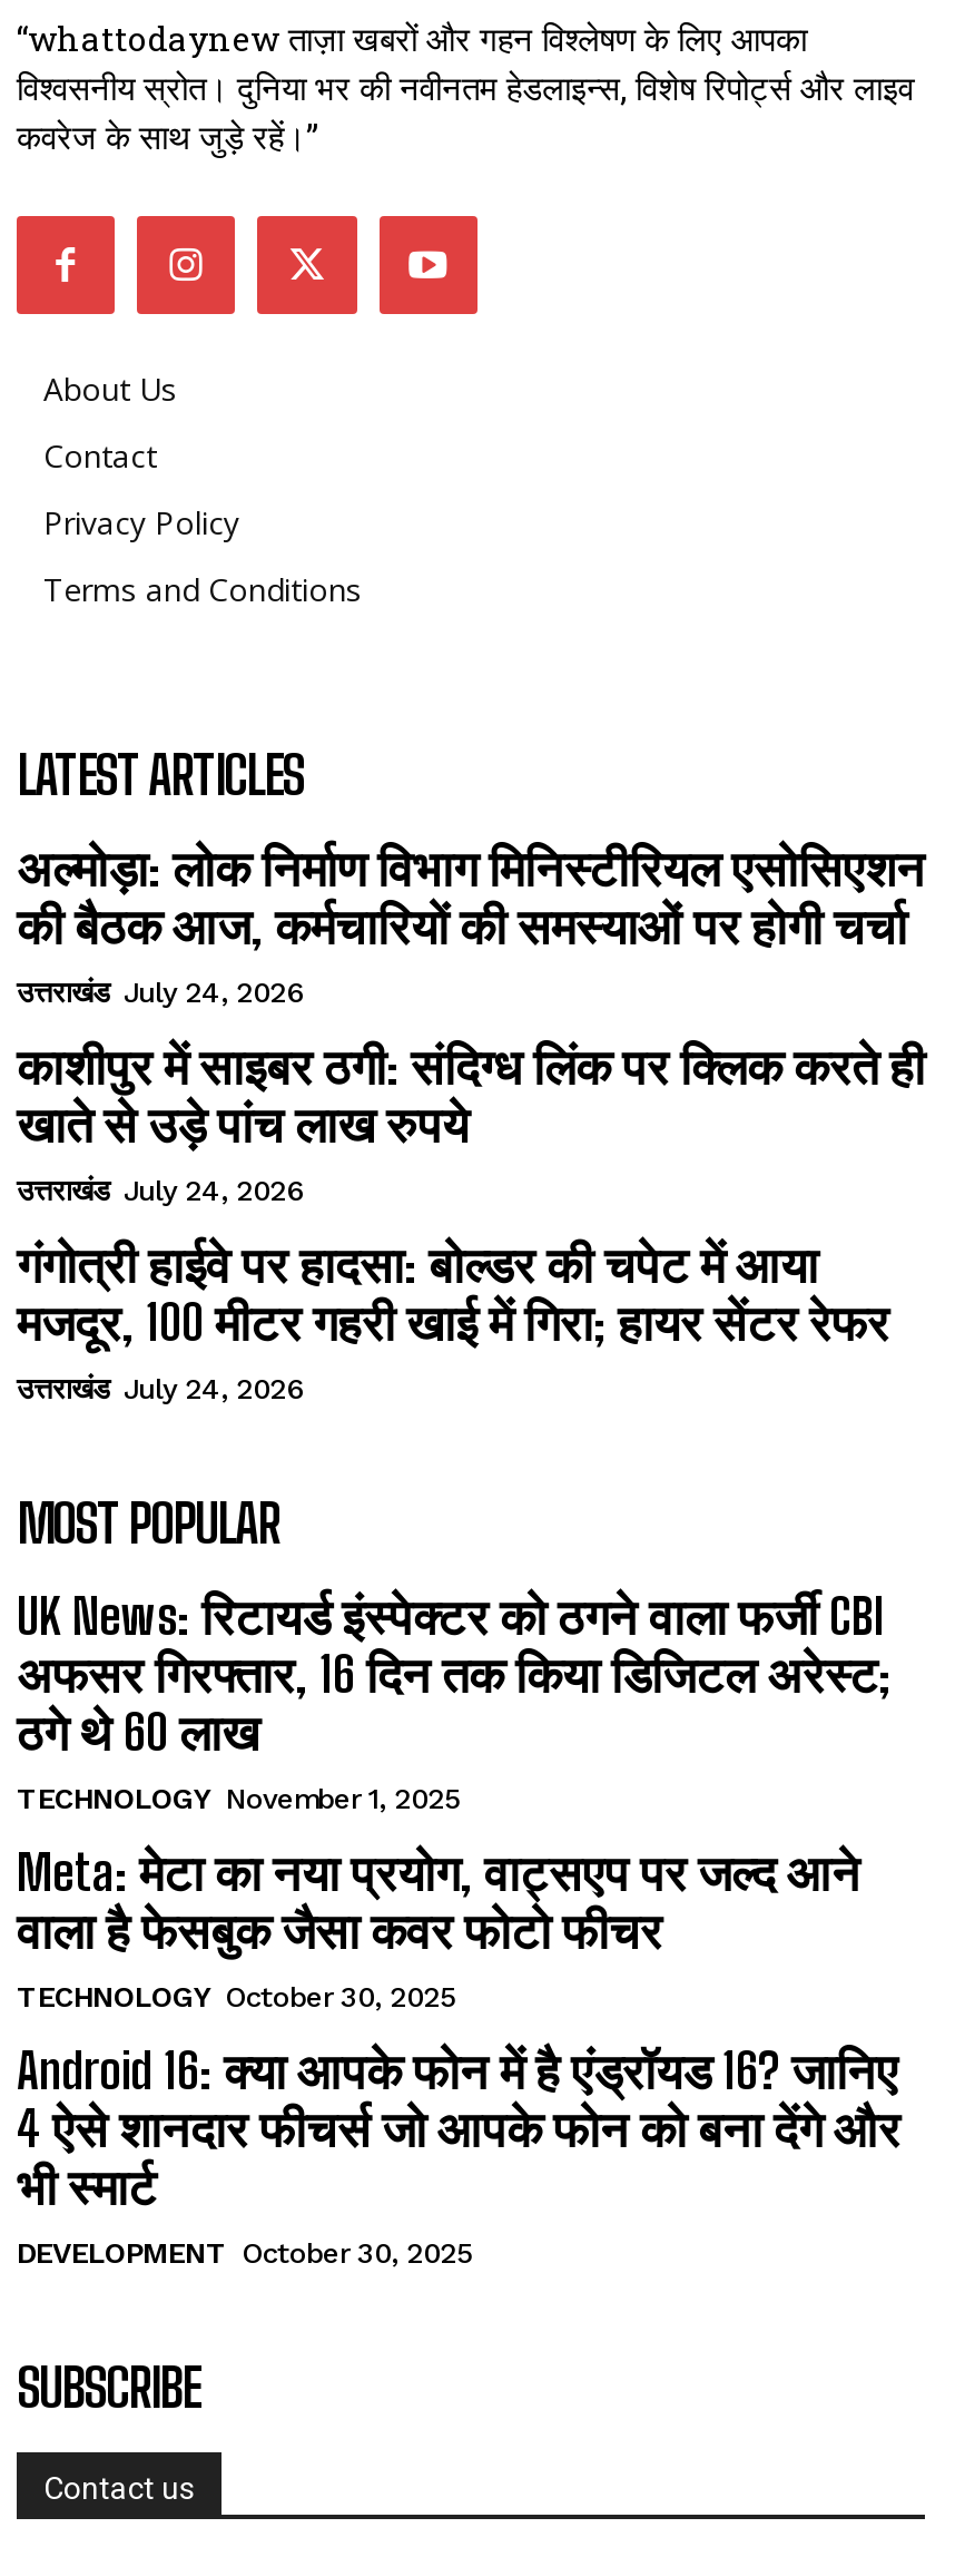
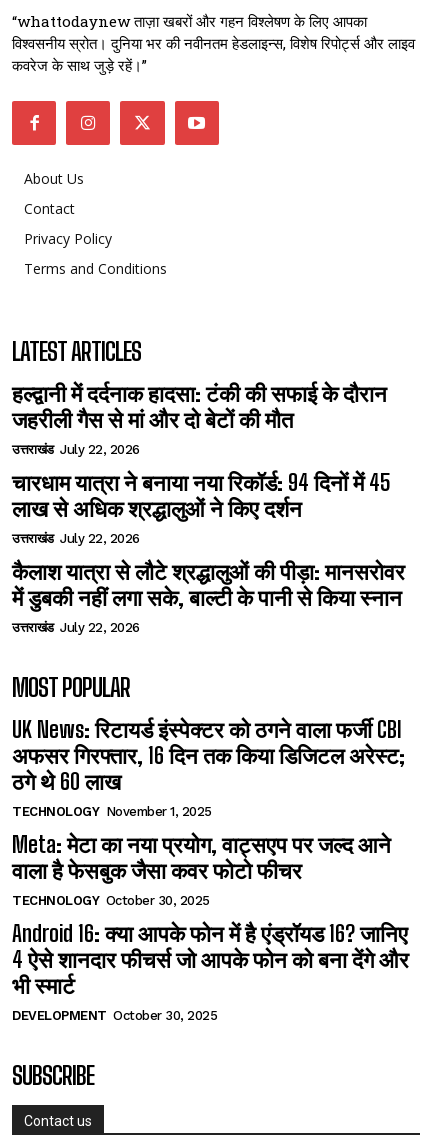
- अल्मोड़ा: लोक निर्माण विभाग मिनिस्टीरियल एसोसिएशन
- की बैठक आज, कर्मचारियों की समस्याओं पर होगी चर्चा
- उत्तराखंड July 24, 2026
- काशीपुर में साइबर ठगी: संदिग्ध लिंक पर क्लिक करते ही
- खाते से उड़े पांच लाख रुपये
- उत्तराखंड July 24, 2026
- गंगोत्री हाईवे पर हादसा: बोल्डर की चपेट में आया
- मजदूर, 100 मीटर गहरी खाई में गिरा; हायर सेंटर रेफर
- उत्तराखंड July 24, 2026
+ हल्द्वानी में दर्दनाक हादसा: टंकी की सफाई के दौरान
+ जहरीली गैस से मां और दो बेटों की मौत
+ उत्तराखंड July 22, 2026
+ चारधाम यात्रा ने बनाया नया रिकॉर्ड: 94 दिनों में 45
+ लाख से अधिक श्रद्धालुओं ने किए दर्शन
+ उत्तराखंड July 22, 2026
+ कैलाश यात्रा से लौटे श्रद्धालुओं की पीड़ा: मानसरोवर
+ में डुबकी नहीं लगा सके, बाल्टी के पानी से किया स्नान
+ उत्तराखंड July 22, 2026
